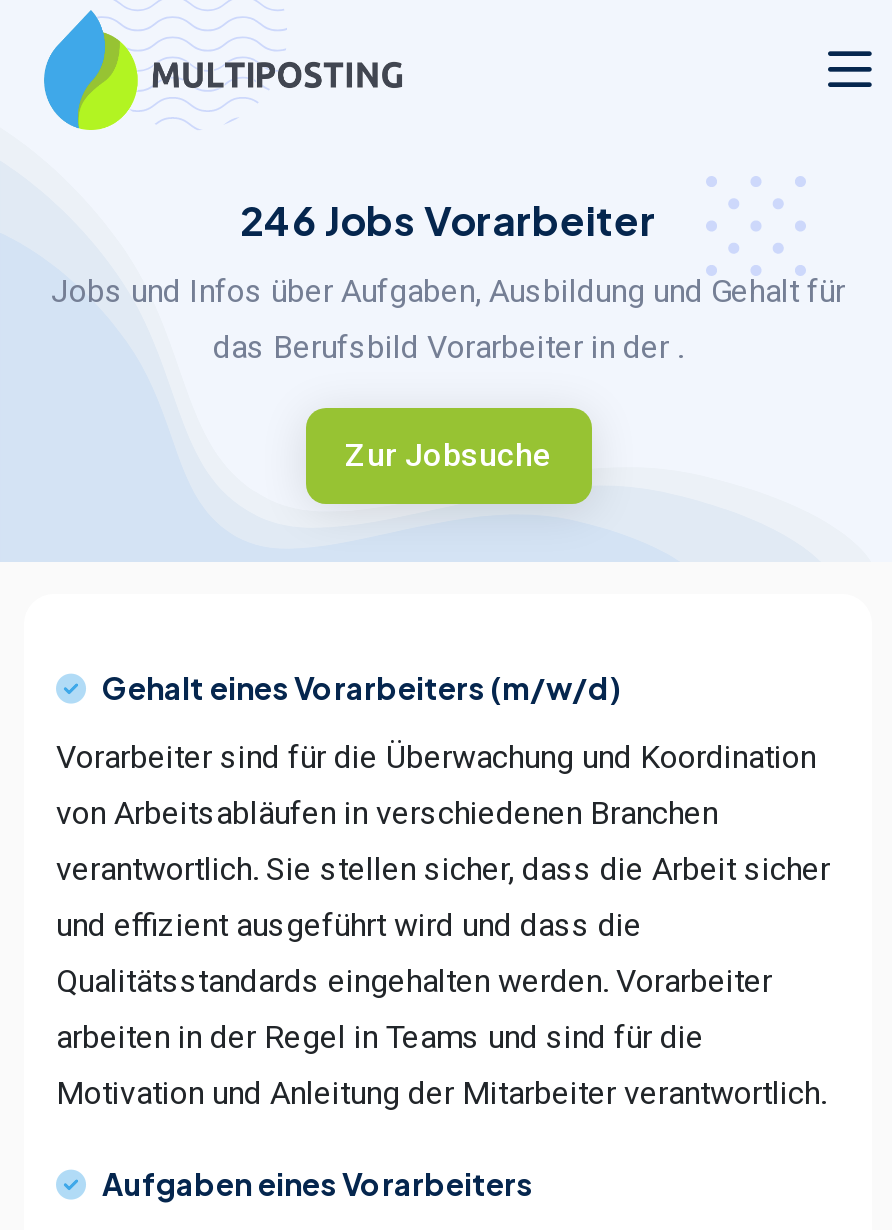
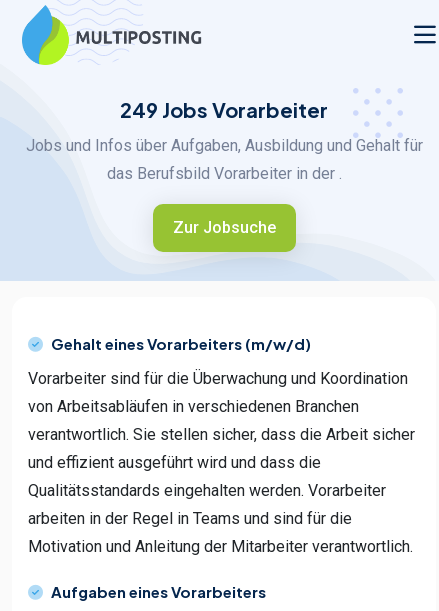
- 246 Jobs Vorarbeiter
+ 249 Jobs Vorarbeiter
